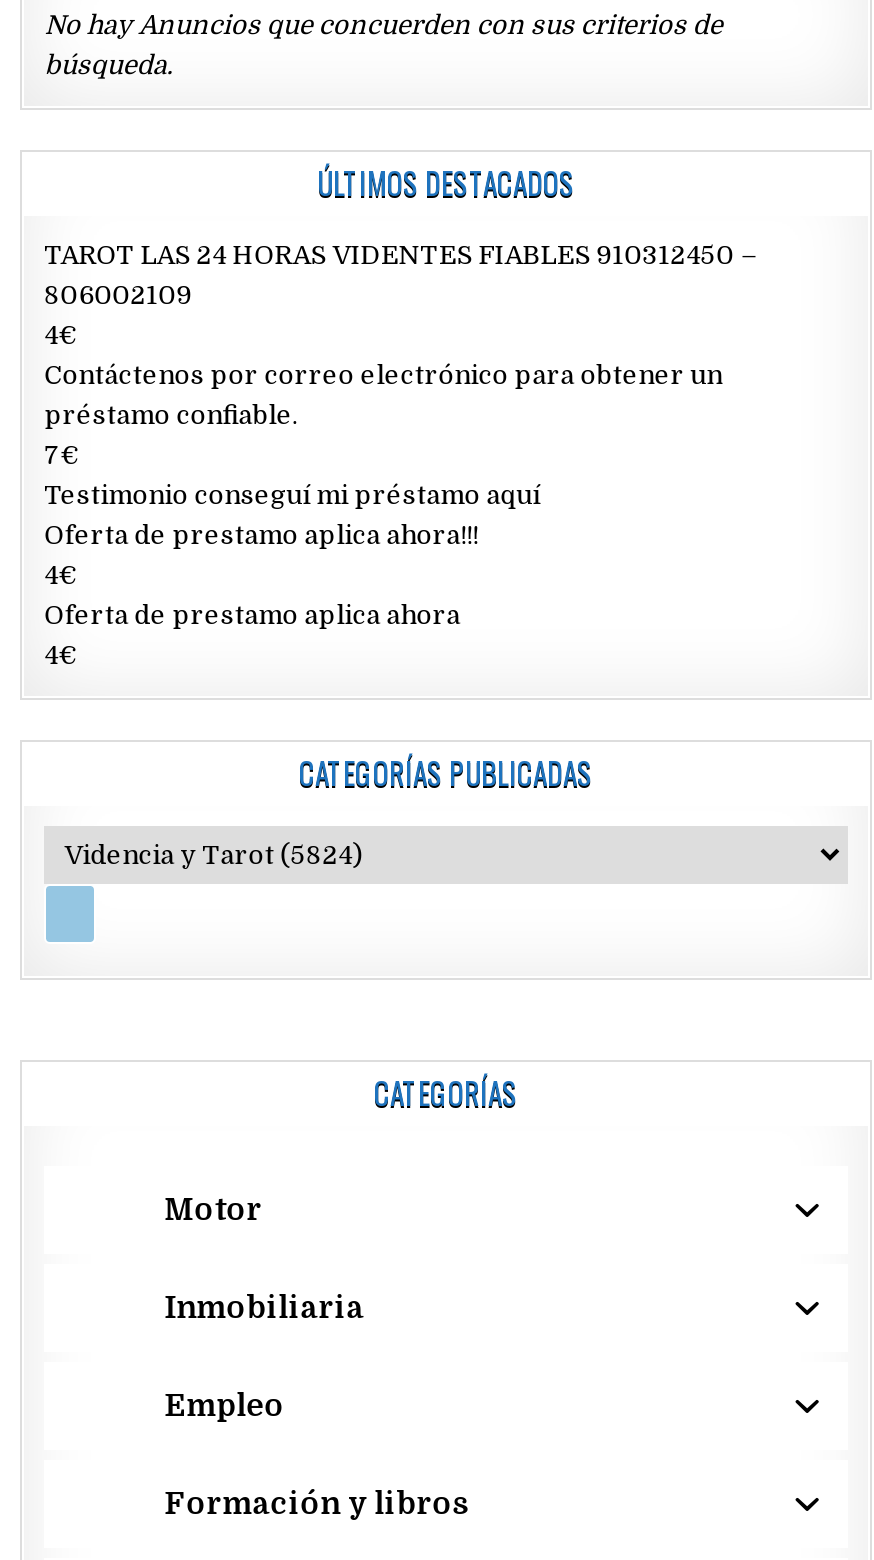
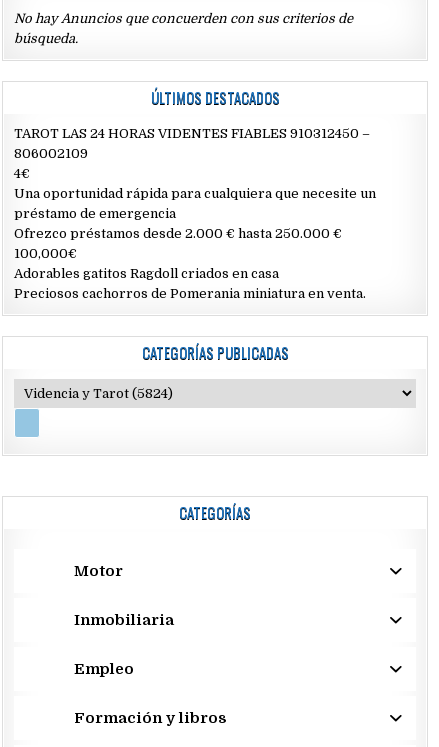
- Contáctenos por correo electrónico para obtener un
- préstamo confiable.
- 7€
- Testimonio conseguí mi préstamo aquí
- Oferta de prestamo aplica ahora!!!
- 4€
- Oferta de prestamo aplica ahora
- 4€
+ Una oportunidad rápida para cualquiera que necesite un
+ préstamo de emergencia
+ Ofrezco préstamos desde 2.000 € hasta 250.000 €
+ 100,000€
+ Adorables gatitos Ragdoll criados en casa
+ Preciosos cachorros de Pomerania miniatura en venta.
